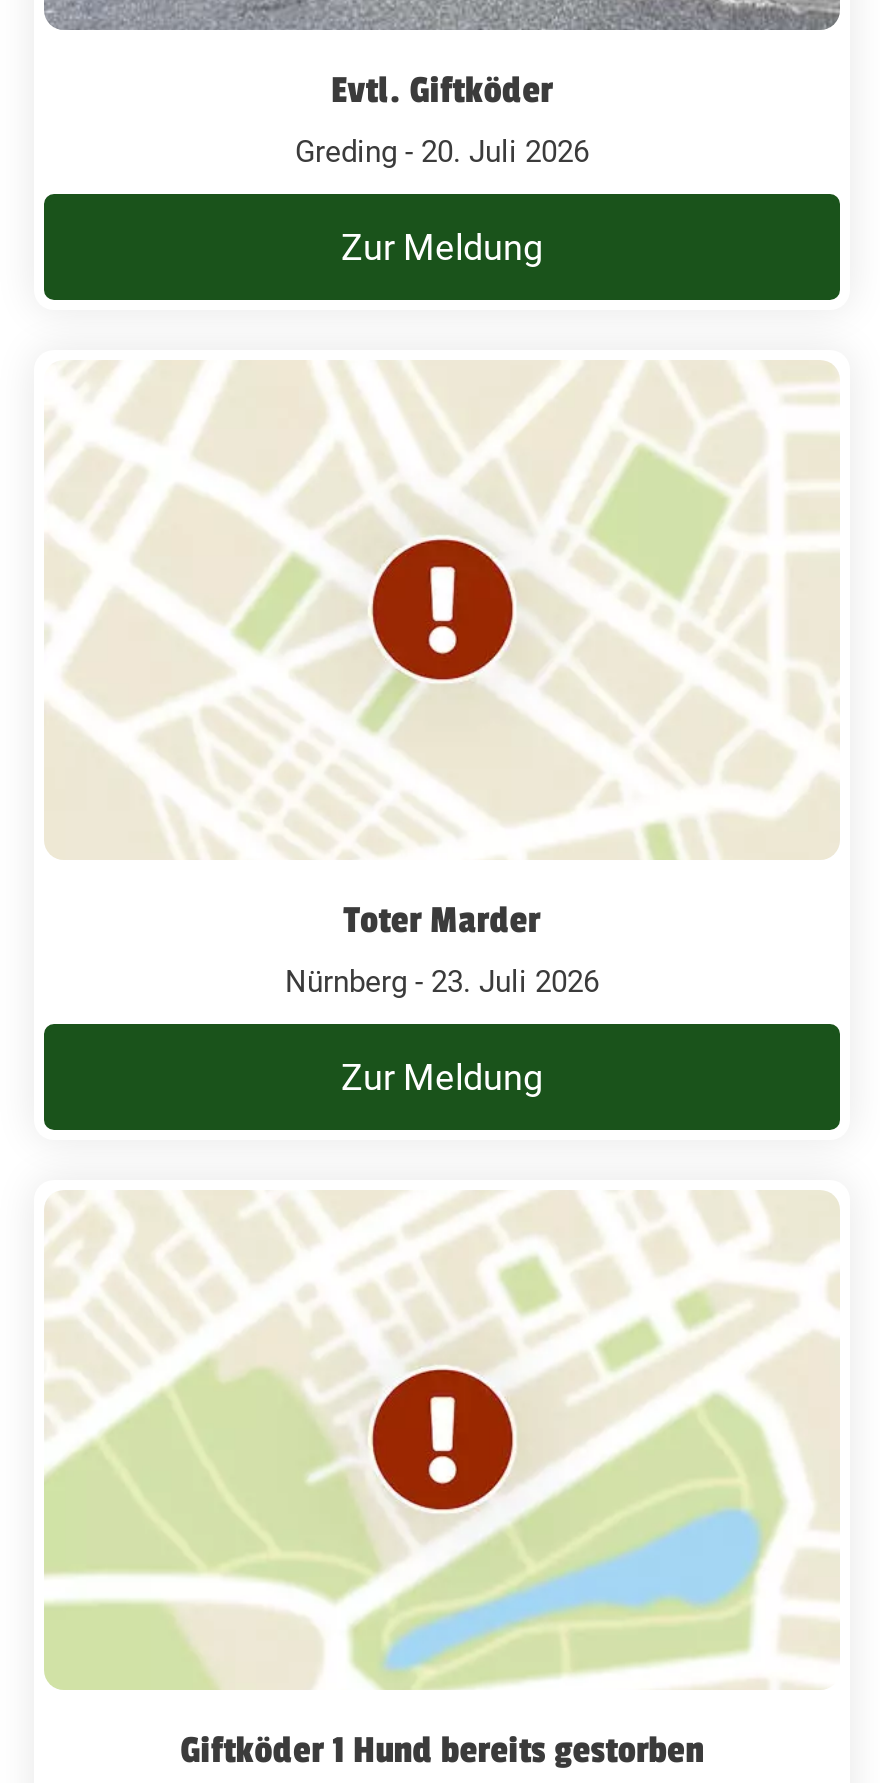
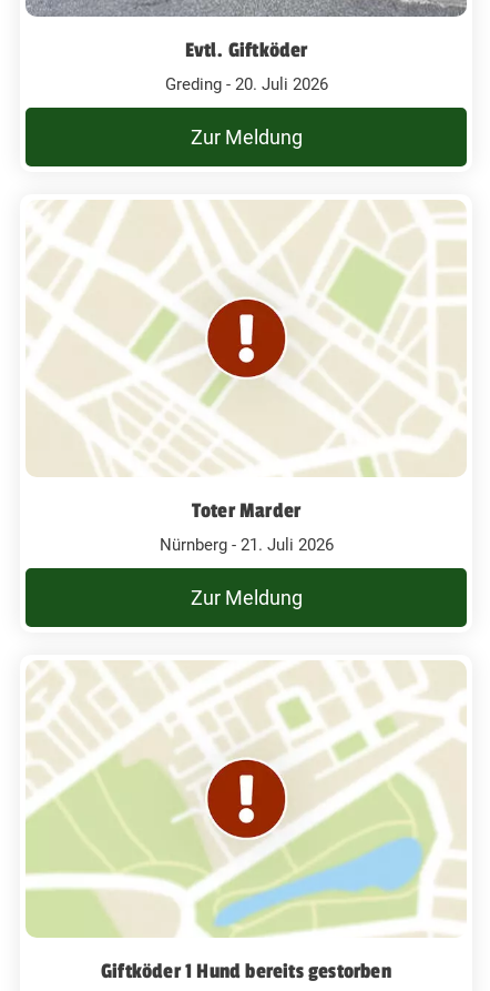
- Nürnberg - 23. Juli 2026
+ Nürnberg - 21. Juli 2026
